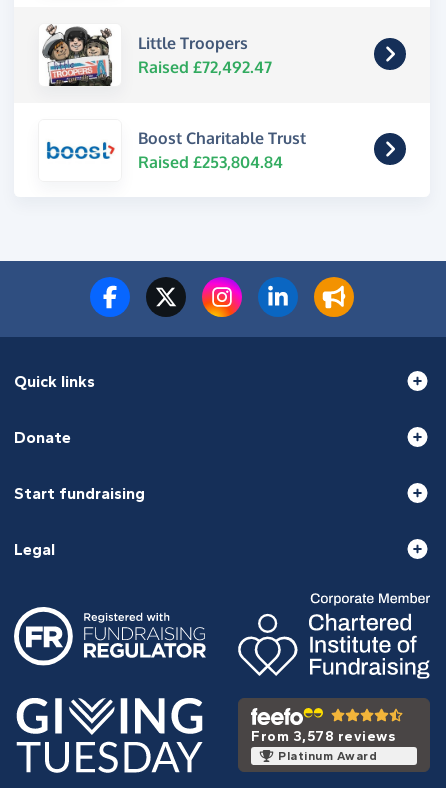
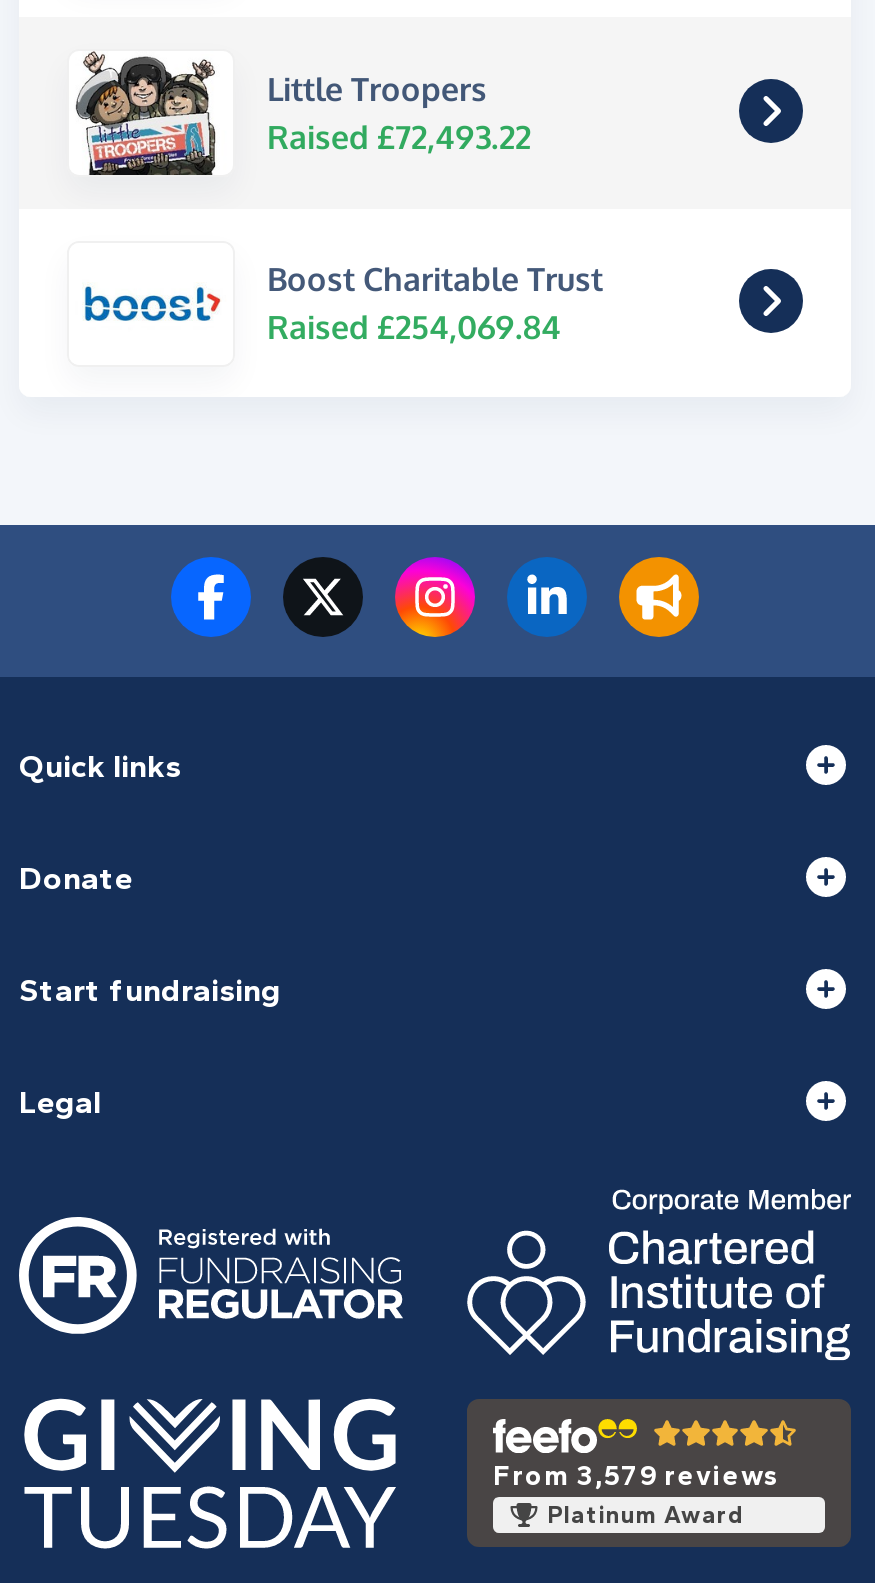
- Raised £72,492.47
+ Raised £72,493.22

- Raised £253,804.84
+ Raised £254,069.84

- From 3,578 reviews
+ From 3,579 reviews
